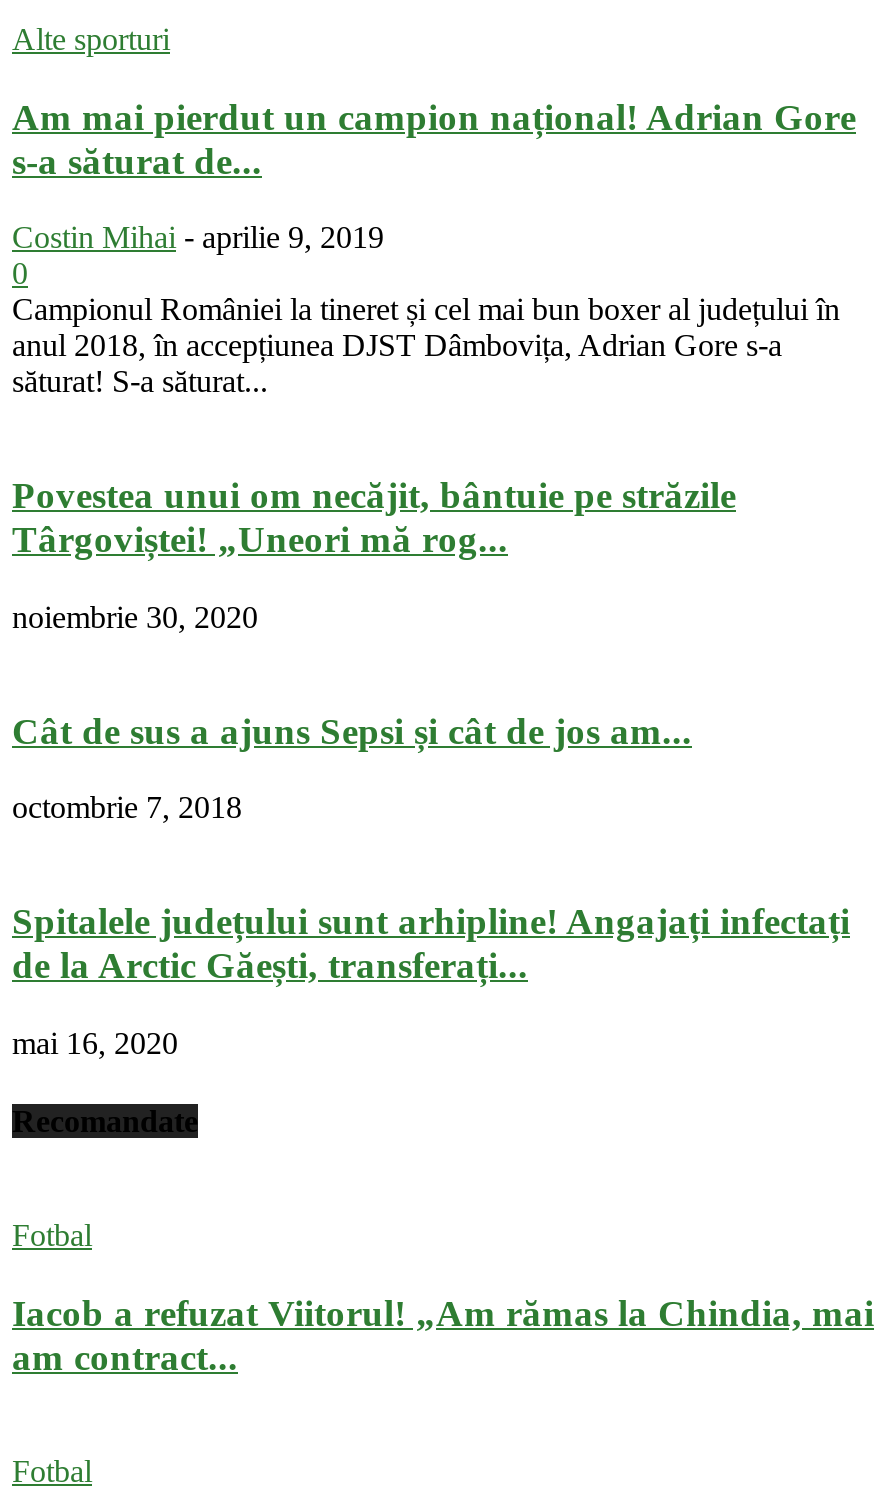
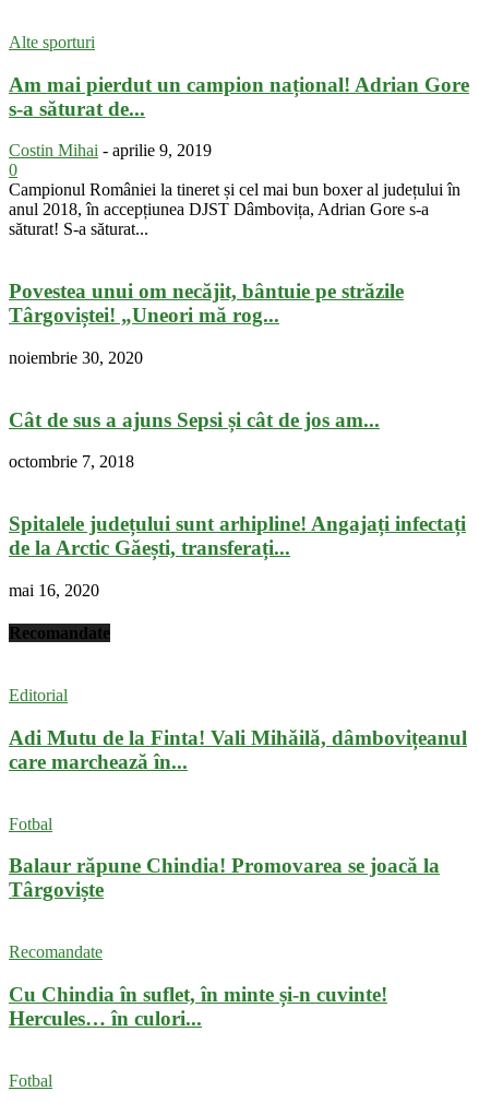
+ Editorial
+ Adi Mutu de la Finta! Vali Mihăilă, dâmbovițeanul
+ care marchează în...

- Iacob a refuzat Viitorul! „Am rămas la Chindia, mai
- am contract...
+ Balaur răpune Chindia! Promovarea se joacă la
+ Târgoviște
+ Recomandate
+ Cu Chindia în suflet, în minte și-n cuvinte!
+ Hercules… în culori...
